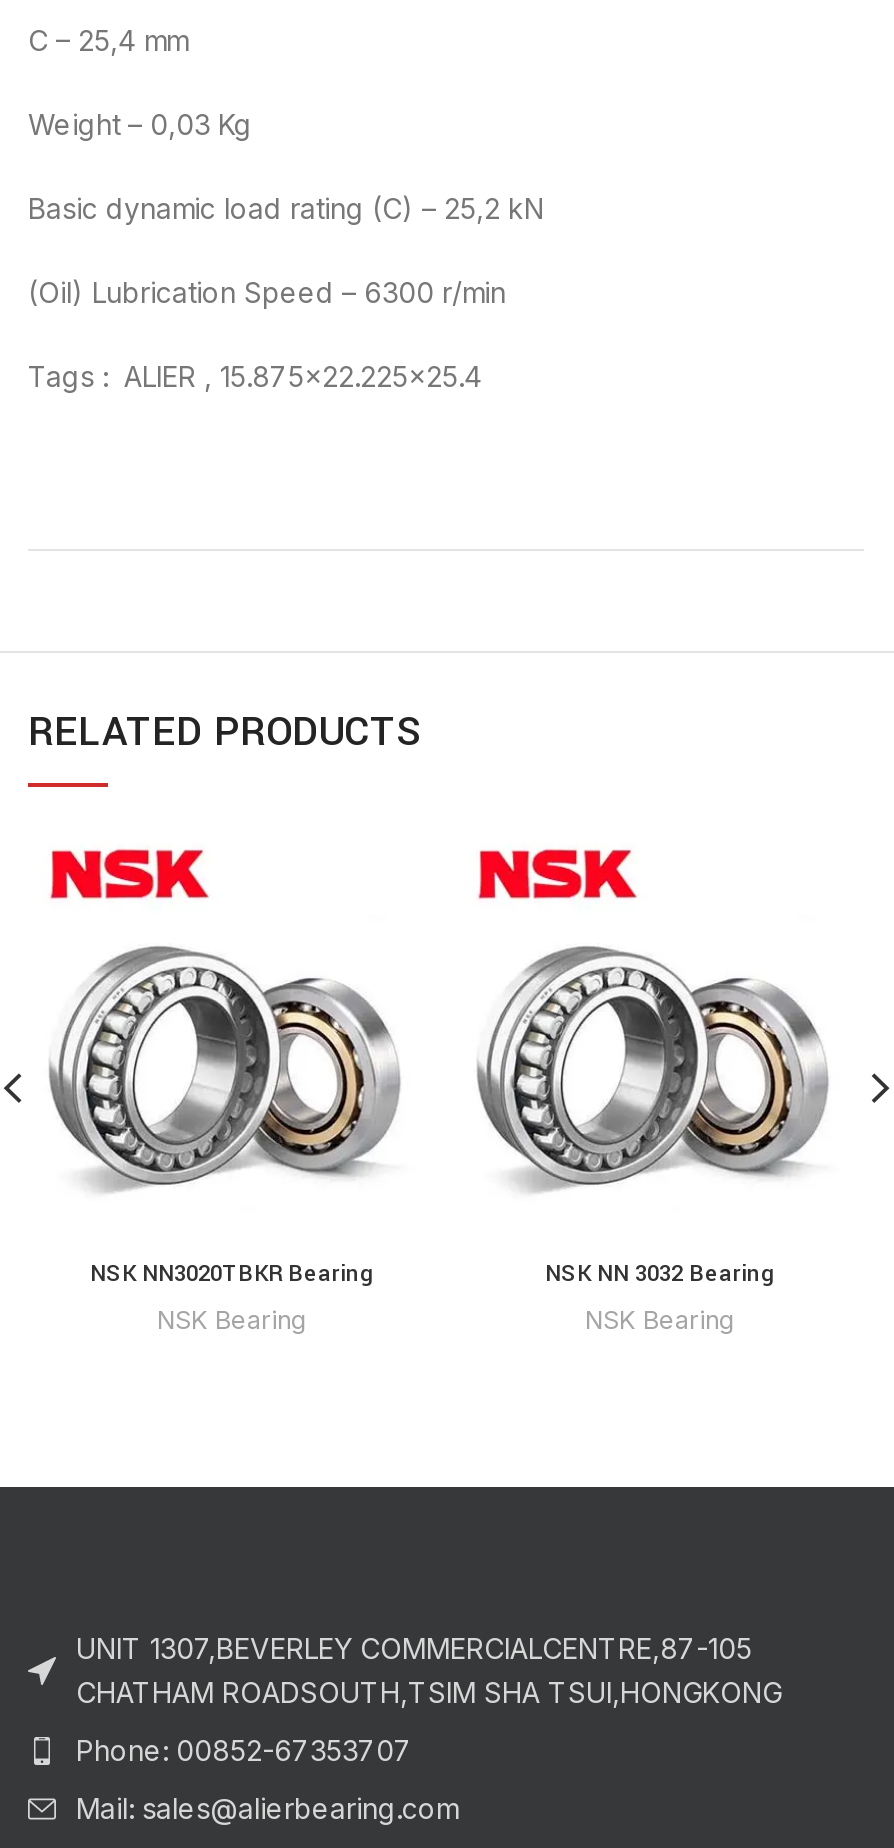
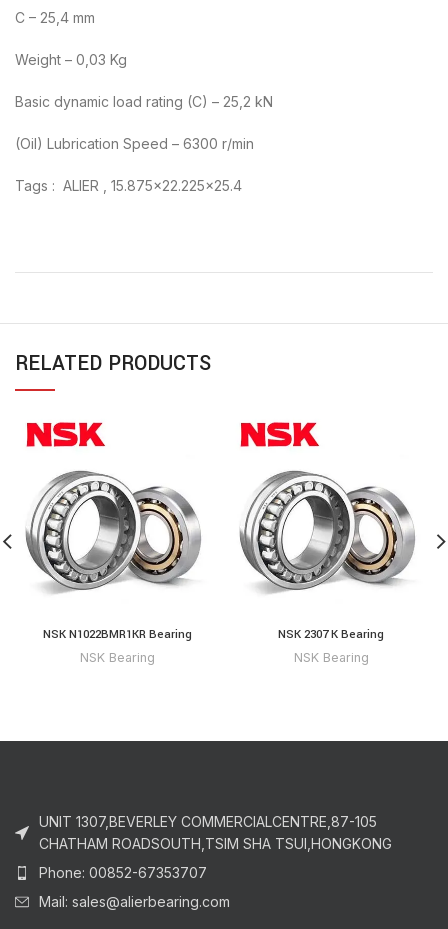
- NSK NN3020TBKR Bearing
+ NSK N1022BMR1KR Bearing

- NSK NN 3032 Bearing
+ NSK 2307 K Bearing
